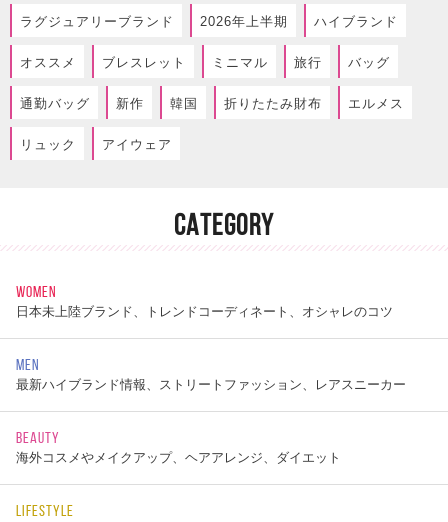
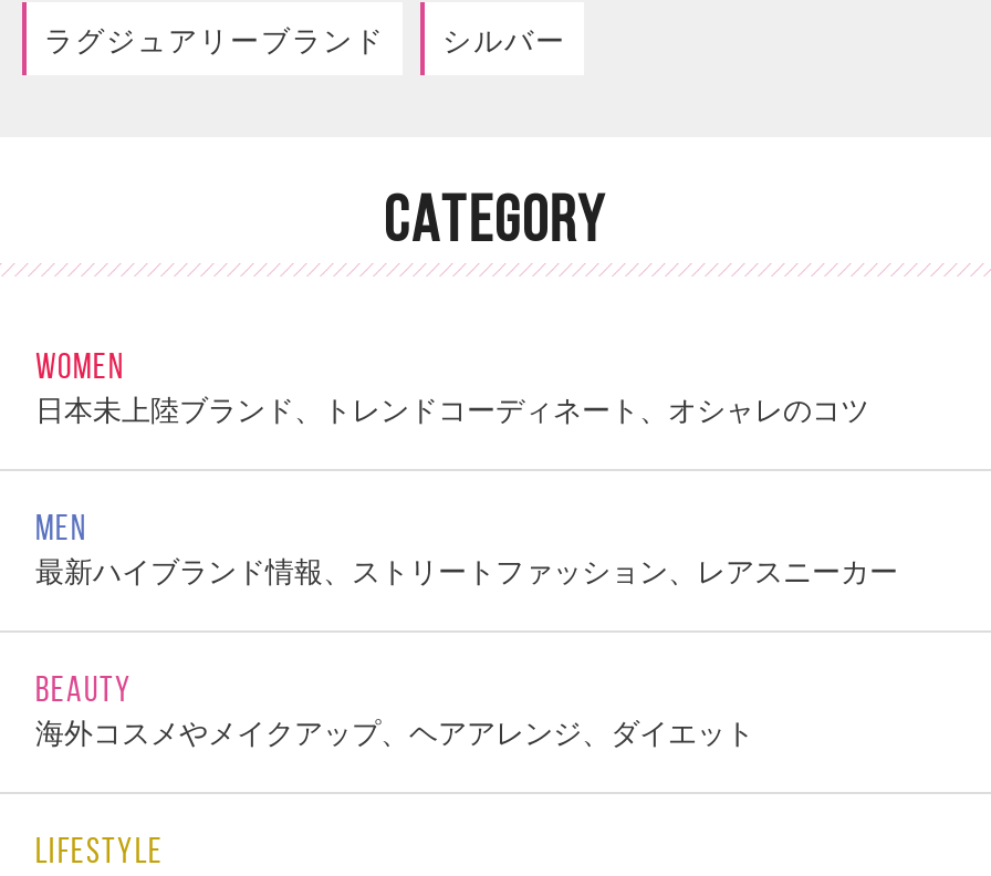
- 2026年上半期
- ハイブランド
- オススメ
- ブレスレット
- ミニマル
- 旅行
- バッグ
- 通勤バッグ
- 新作
- 韓国
- 折りたたみ財布
- エルメス
- リュック
- アイウェア
+ シルバー
